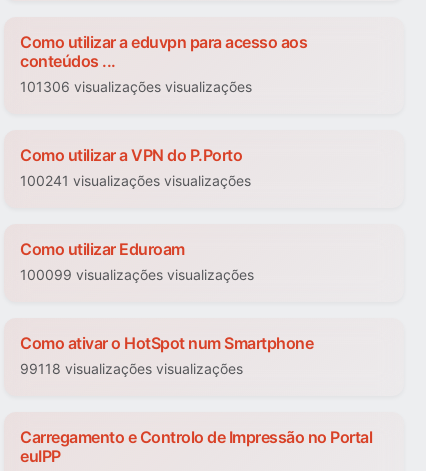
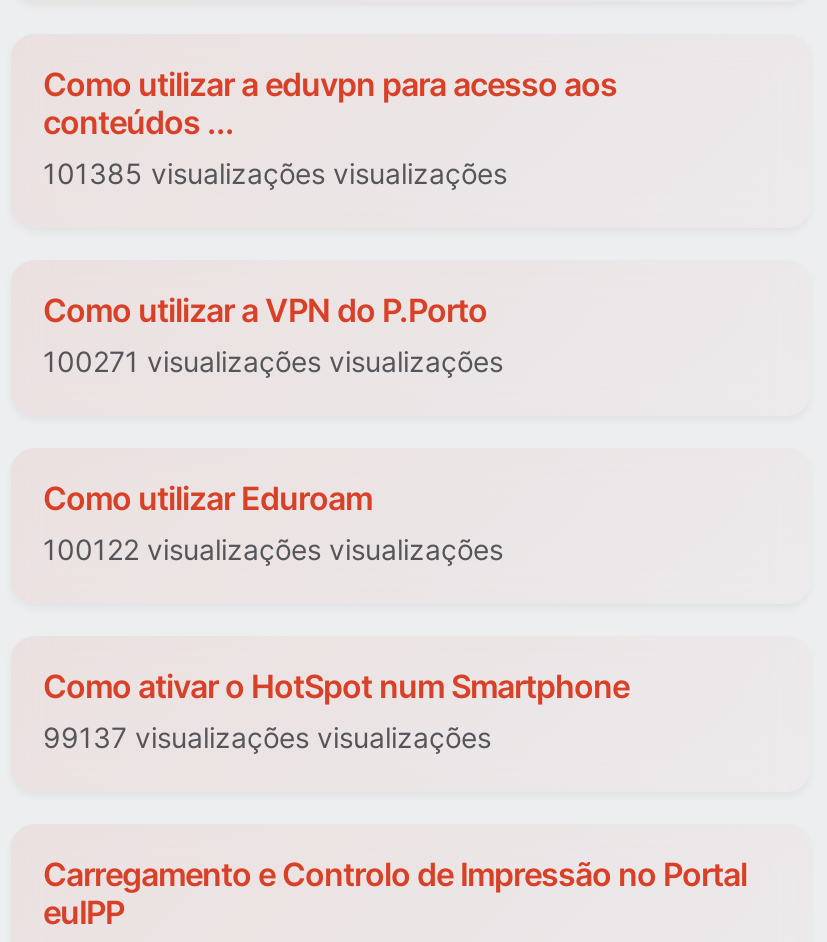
- 101306 visualizações visualizações
+ 101385 visualizações visualizações

- 100241 visualizações visualizações
+ 100271 visualizações visualizações

- 100099 visualizações visualizações
+ 100122 visualizações visualizações

- 99118 visualizações visualizações
+ 99137 visualizações visualizações
